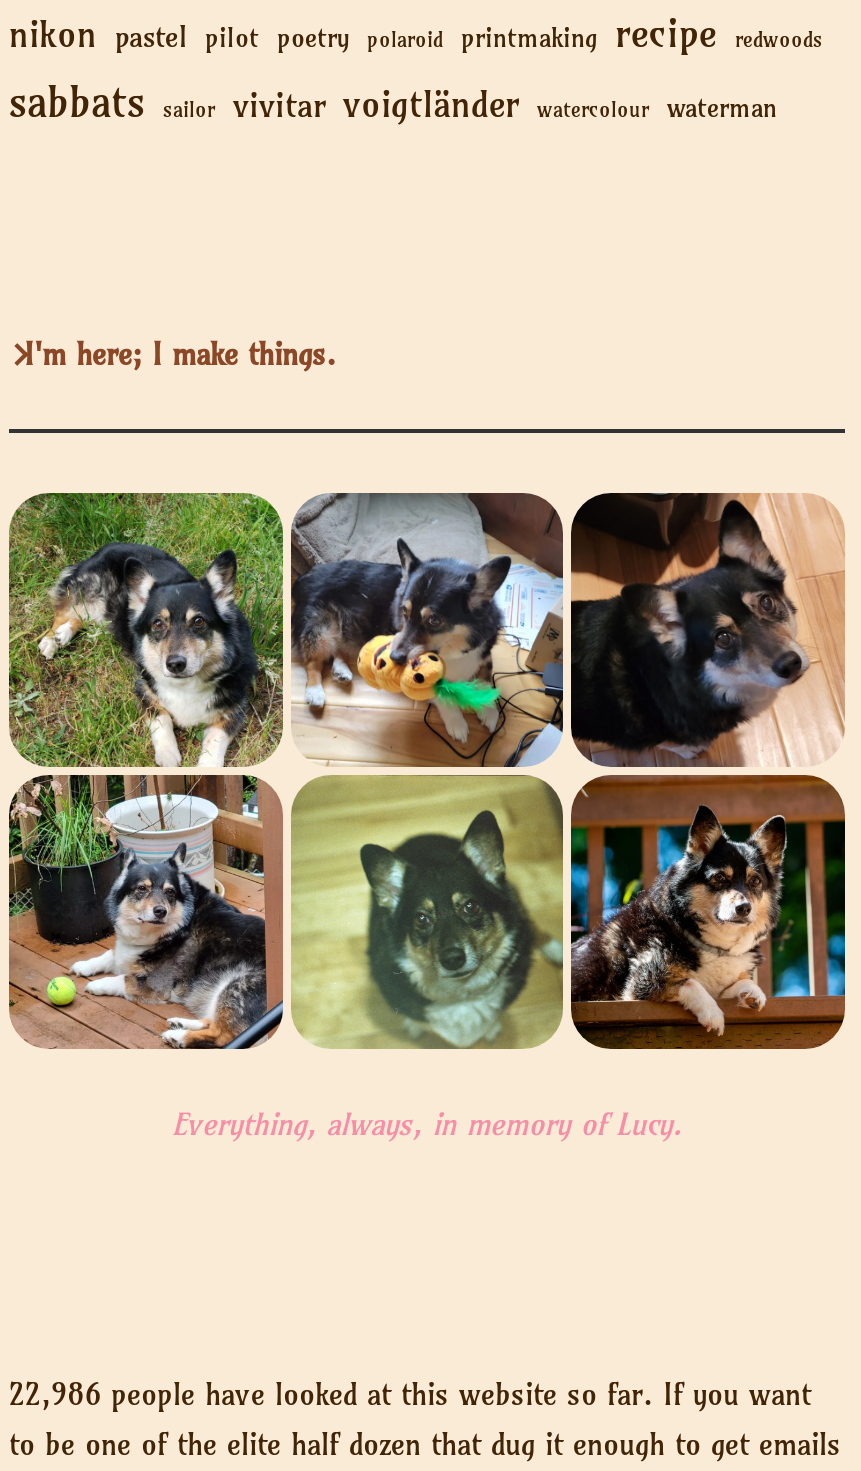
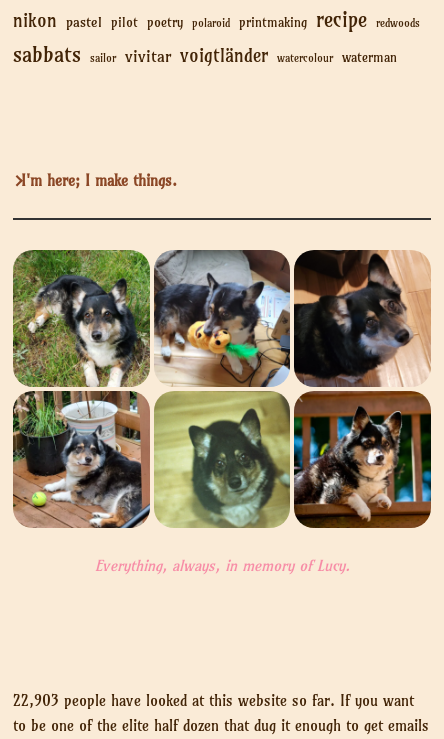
- 22,986 people have looked at this website so far. If you want
+ 22,903 people have looked at this website so far. If you want
